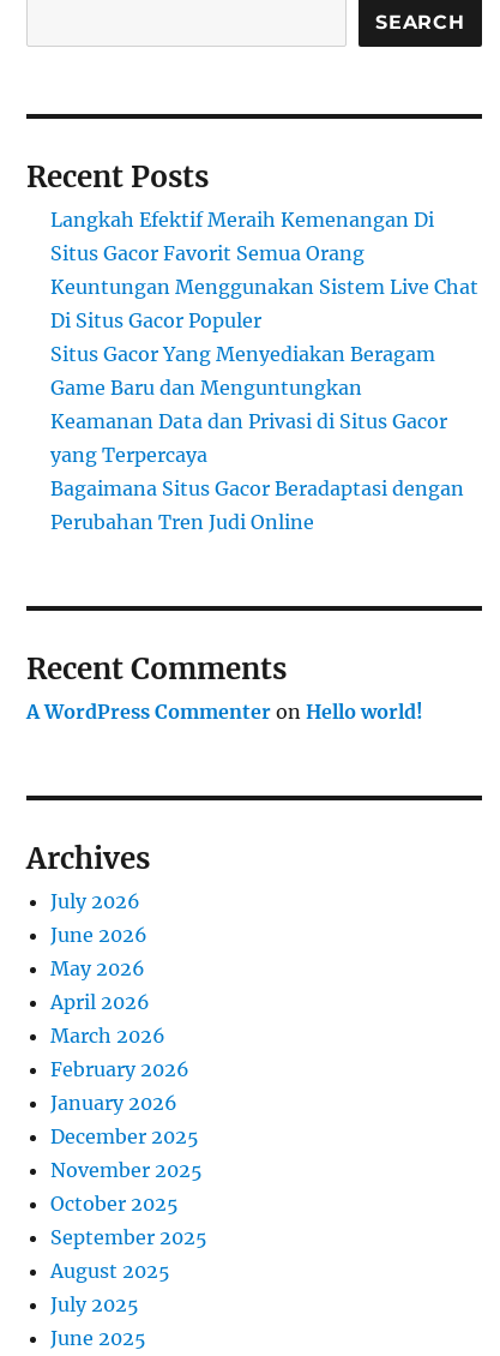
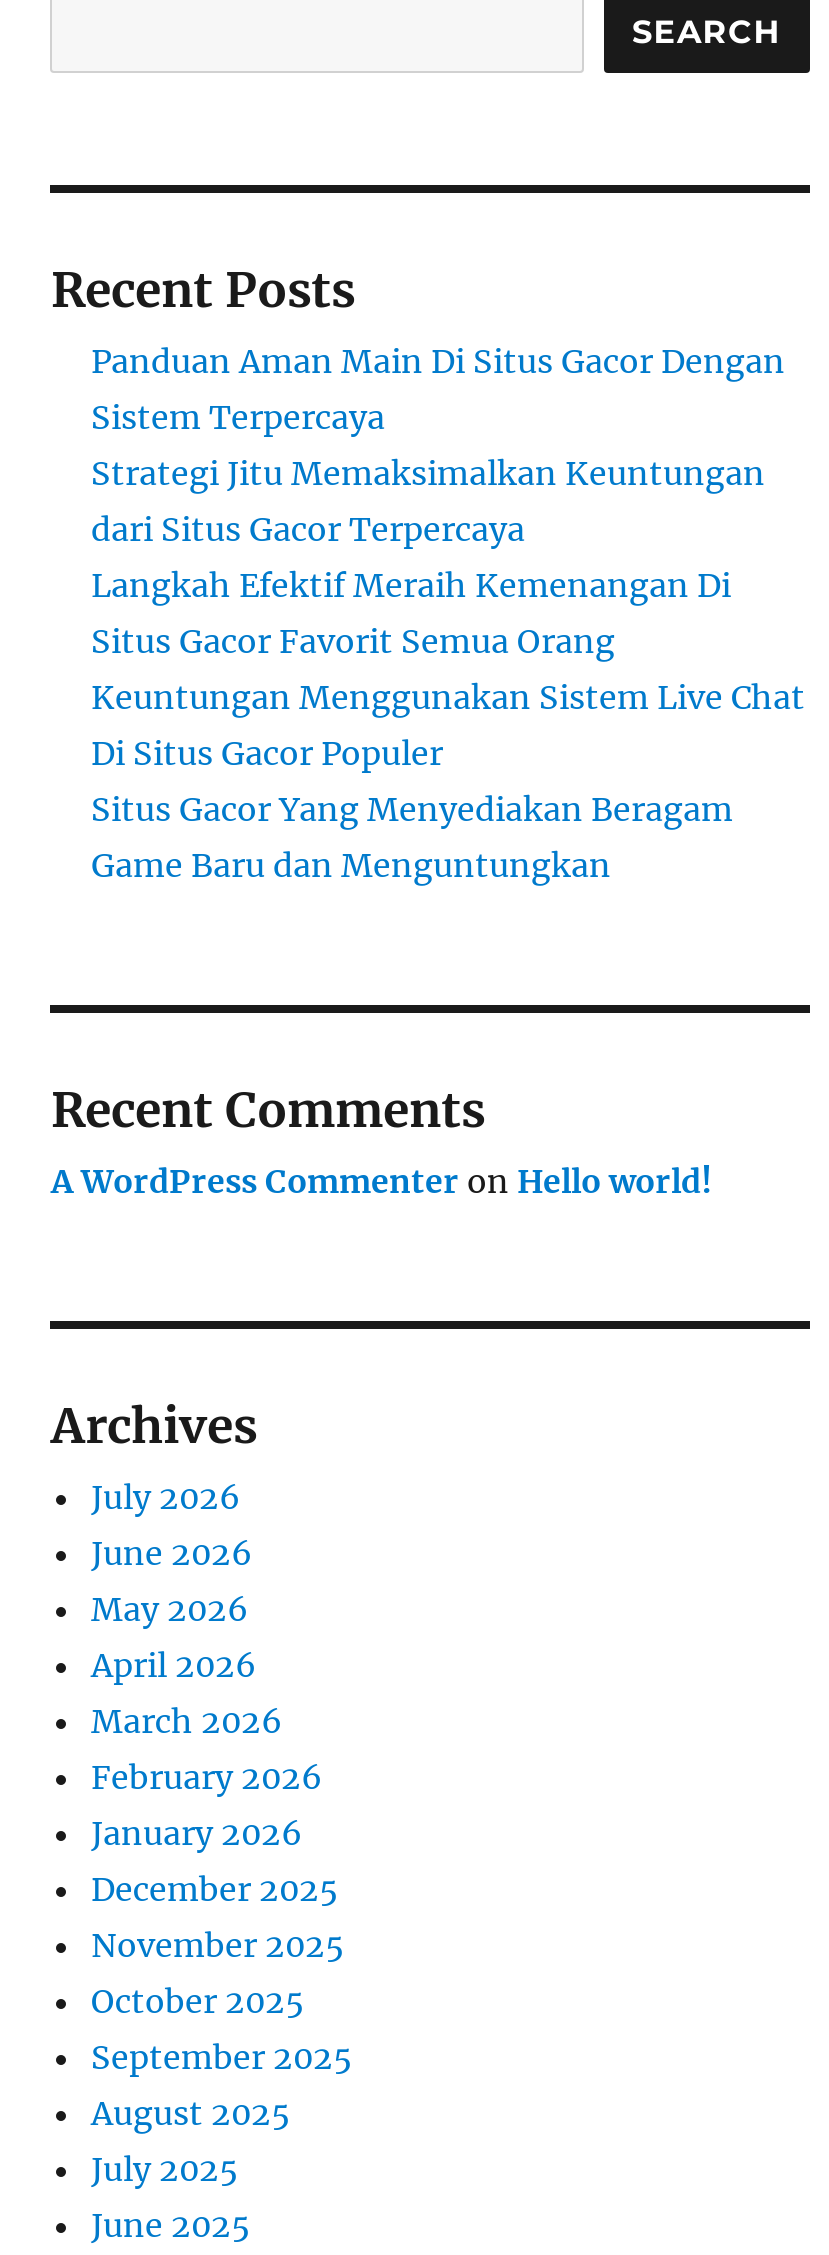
+ Panduan Aman Main Di Situs Gacor Dengan
+ Sistem Terpercaya
+ Strategi Jitu Memaksimalkan Keuntungan
+ dari Situs Gacor Terpercaya

moved down: Langkah Efektif Meraih Kemenangan Di | Situs Gacor Favorit Semua Orang | Keuntungan Menggunakan Sistem Live Chat | Di Situs Gacor Populer | Situs Gacor Yang Menyediakan Beragam | Game Baru dan Menguntungkan

- Keamanan Data dan Privasi di Situs Gacor
- yang Terpercaya
- Bagaimana Situs Gacor Beradaptasi dengan
- Perubahan Tren Judi Online
